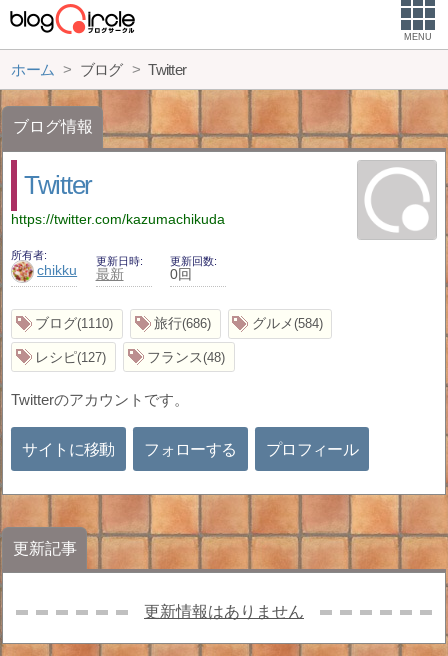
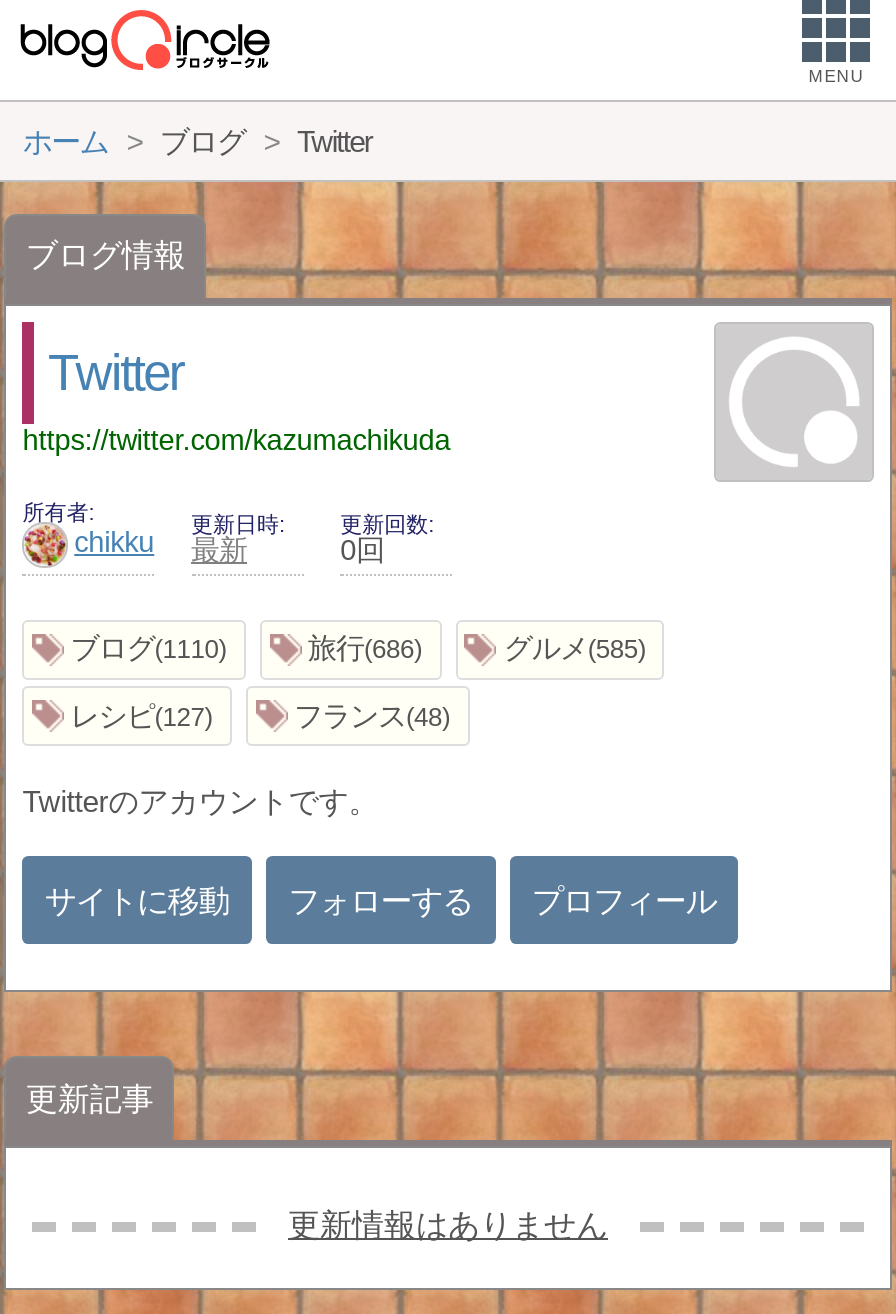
- グルメ 584
+ グルメ 585
